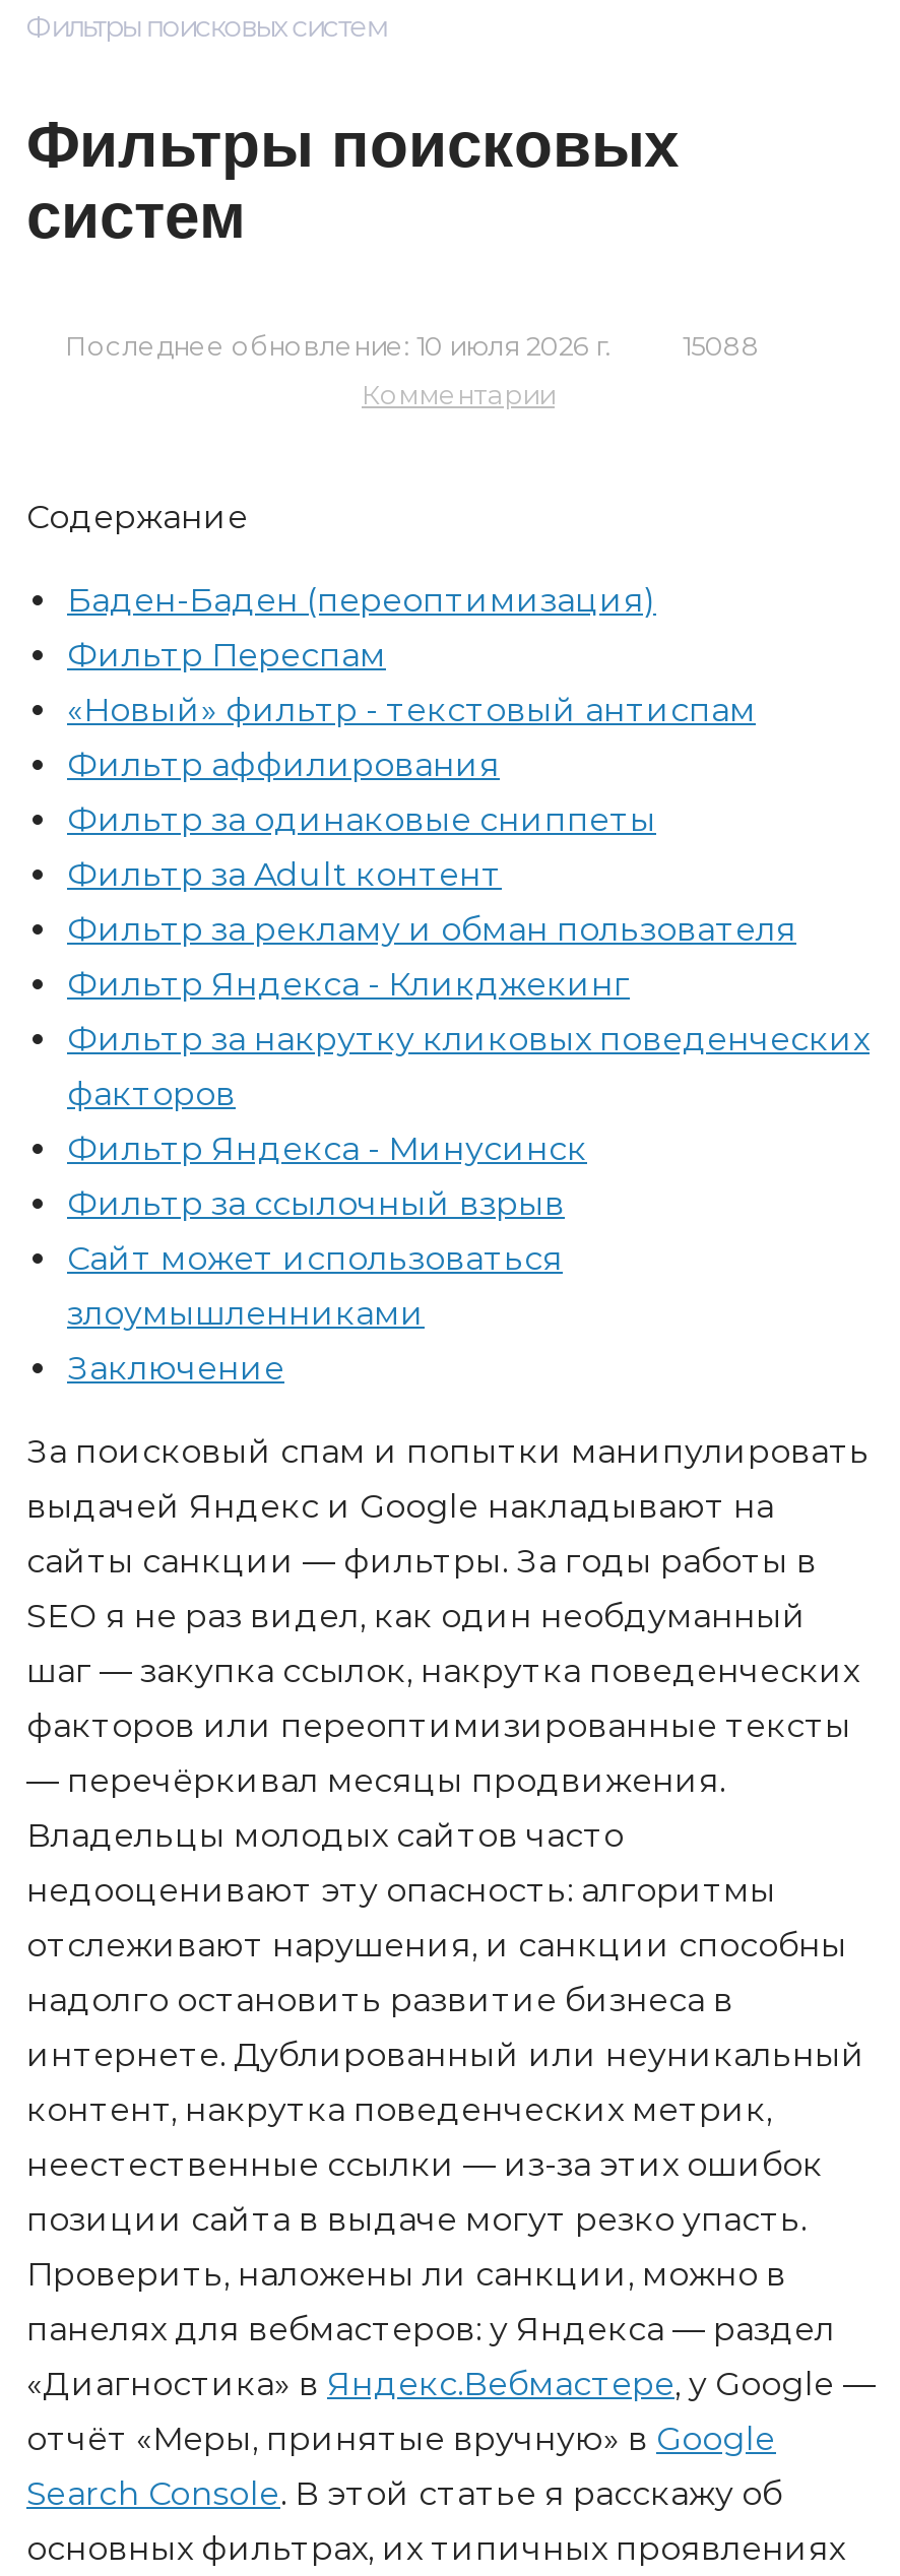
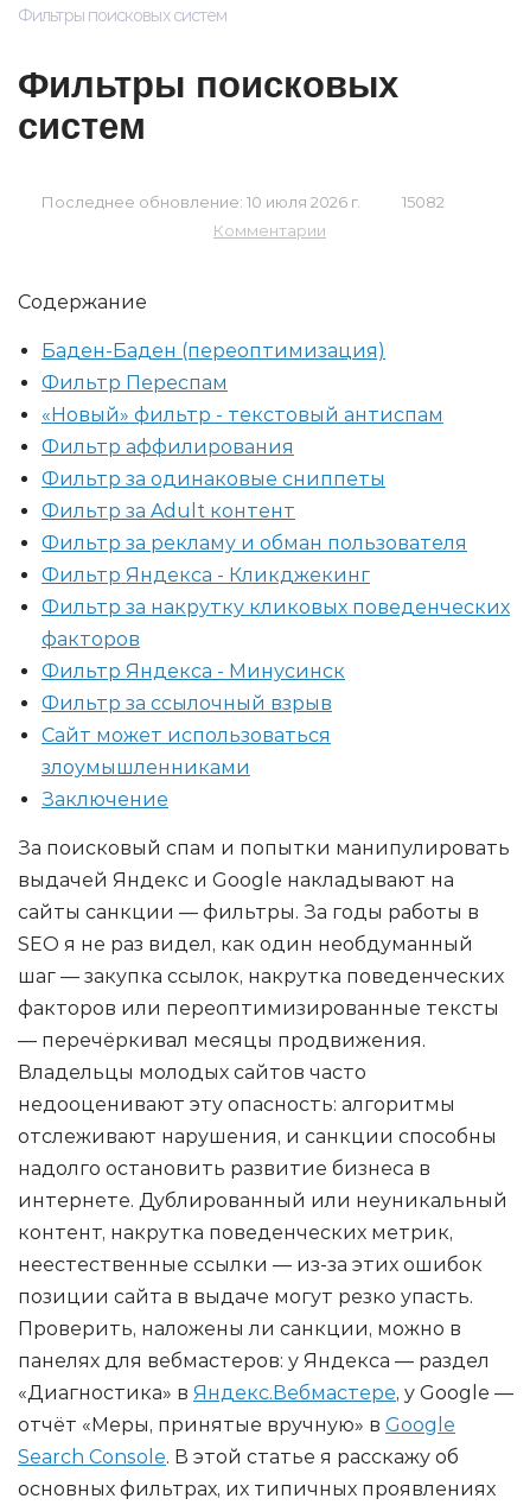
- 15088
+ 15082
